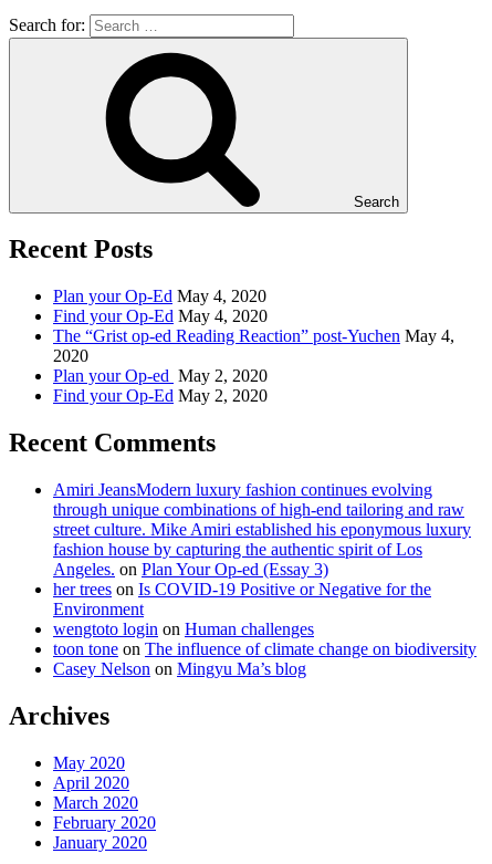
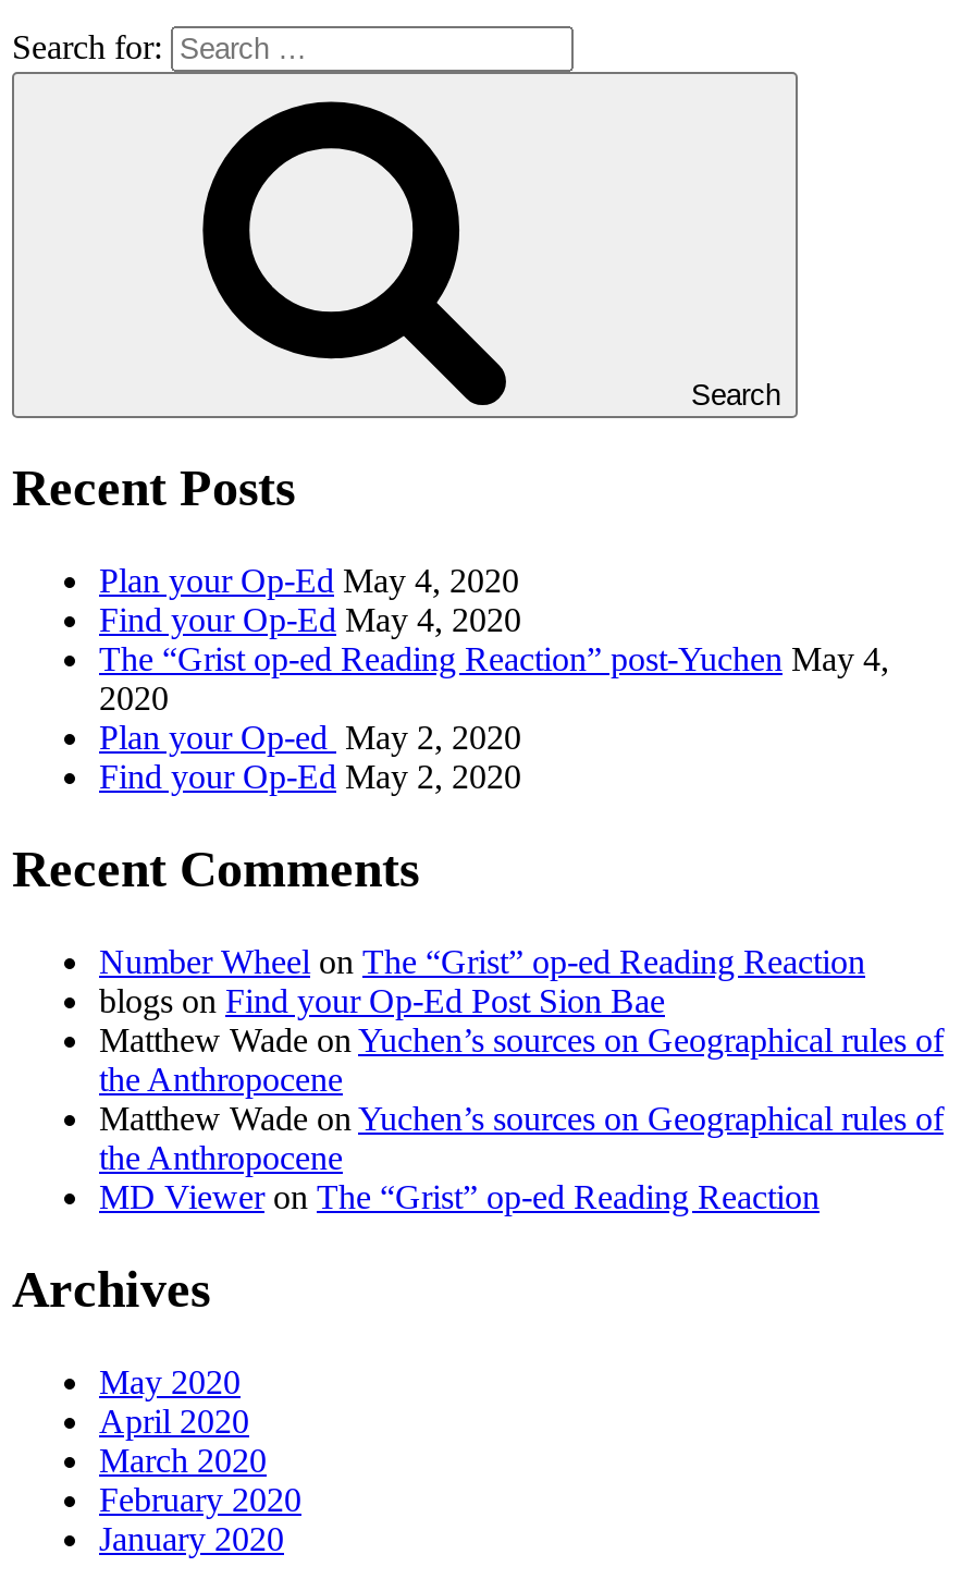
- Amiri JeansModern luxury fashion continues evolving
- through unique combinations of high-end tailoring and raw
- street culture. Mike Amiri established his eponymous luxury
- fashion house by capturing the authentic spirit of Los
- Angeles. on Plan Your Op-ed (Essay 3)
- her trees on Is COVID-19 Positive or Negative for the
- Environment
- wengtoto login on Human challenges
- toon tone on The influence of climate change on biodiversity
- Casey Nelson on Mingyu Ma’s blog
+ Number Wheel on The “Grist” op-ed Reading Reaction
+ blogs on Find your Op-Ed Post Sion Bae
+ Matthew Wade on Yuchen’s sources on Geographical rules of
+ the Anthropocene
+ Matthew Wade on Yuchen’s sources on Geographical rules of
+ the Anthropocene
+ MD Viewer on The “Grist” op-ed Reading Reaction
